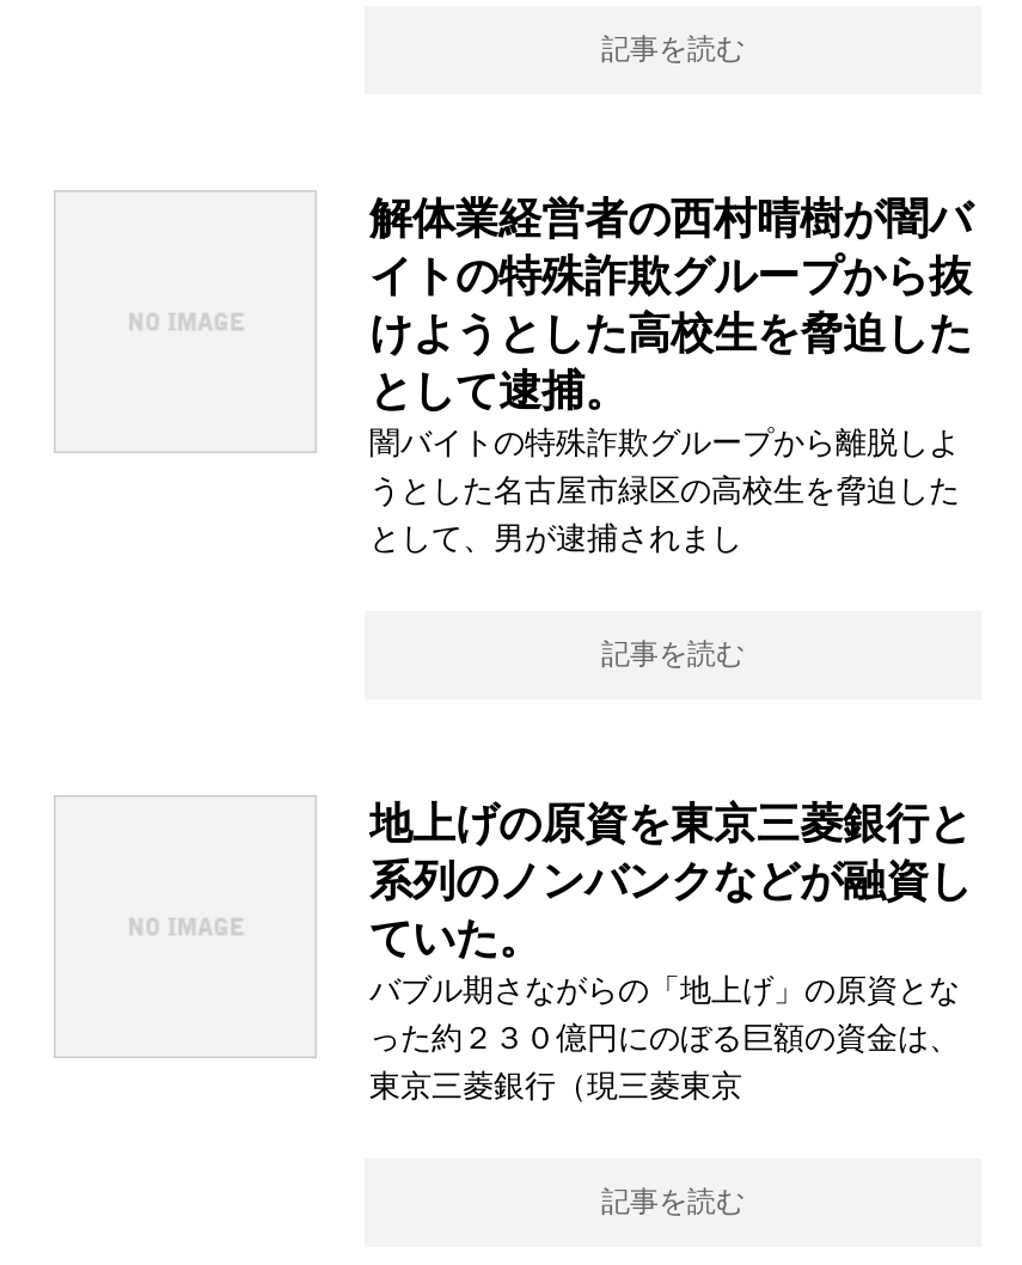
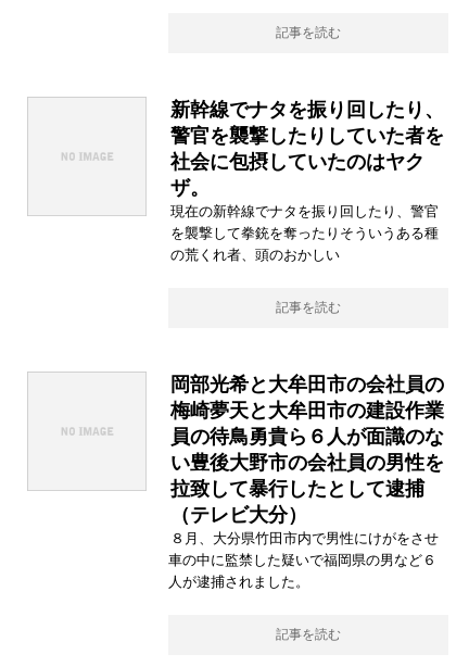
- 解体業経営者の西村晴樹が闇バ
- イトの特殊詐欺グループから抜
- けようとした高校生を脅迫した
- として逮捕。
- 闇バイトの特殊詐欺グループから離脱しよ
- うとした名古屋市緑区の高校生を脅迫した
- として、男が逮捕されまし
+ 新幹線でナタを振り回したり、
+ 警官を襲撃したりしていた者を
+ 社会に包摂していたのはヤク
+ ザ。
+ 現在の新幹線でナタを振り回したり、警官
+ を襲撃して拳銃を奪ったりそういうある種
+ の荒くれ者、頭のおかしい

- 地上げの原資を東京三菱銀行と
- 系列のノンバンクなどが融資し
- ていた。
- バブル期さながらの「地上げ」の原資とな
- った約２３０億円にのぼる巨額の資金は、
- 東京三菱銀行（現三菱東京
+ 岡部光希と大牟田市の会社員の
+ 梅崎夢天と大牟田市の建設作業
+ 員の待鳥勇貴ら６人が面識のな
+ い豊後大野市の会社員の男性を
+ 拉致して暴行したとして逮捕
+ （テレビ大分）
+ ８月、大分県竹田市内で男性にけがをさせ
+ 車の中に監禁した疑いで福岡県の男など６
+ 人が逮捕されました。
